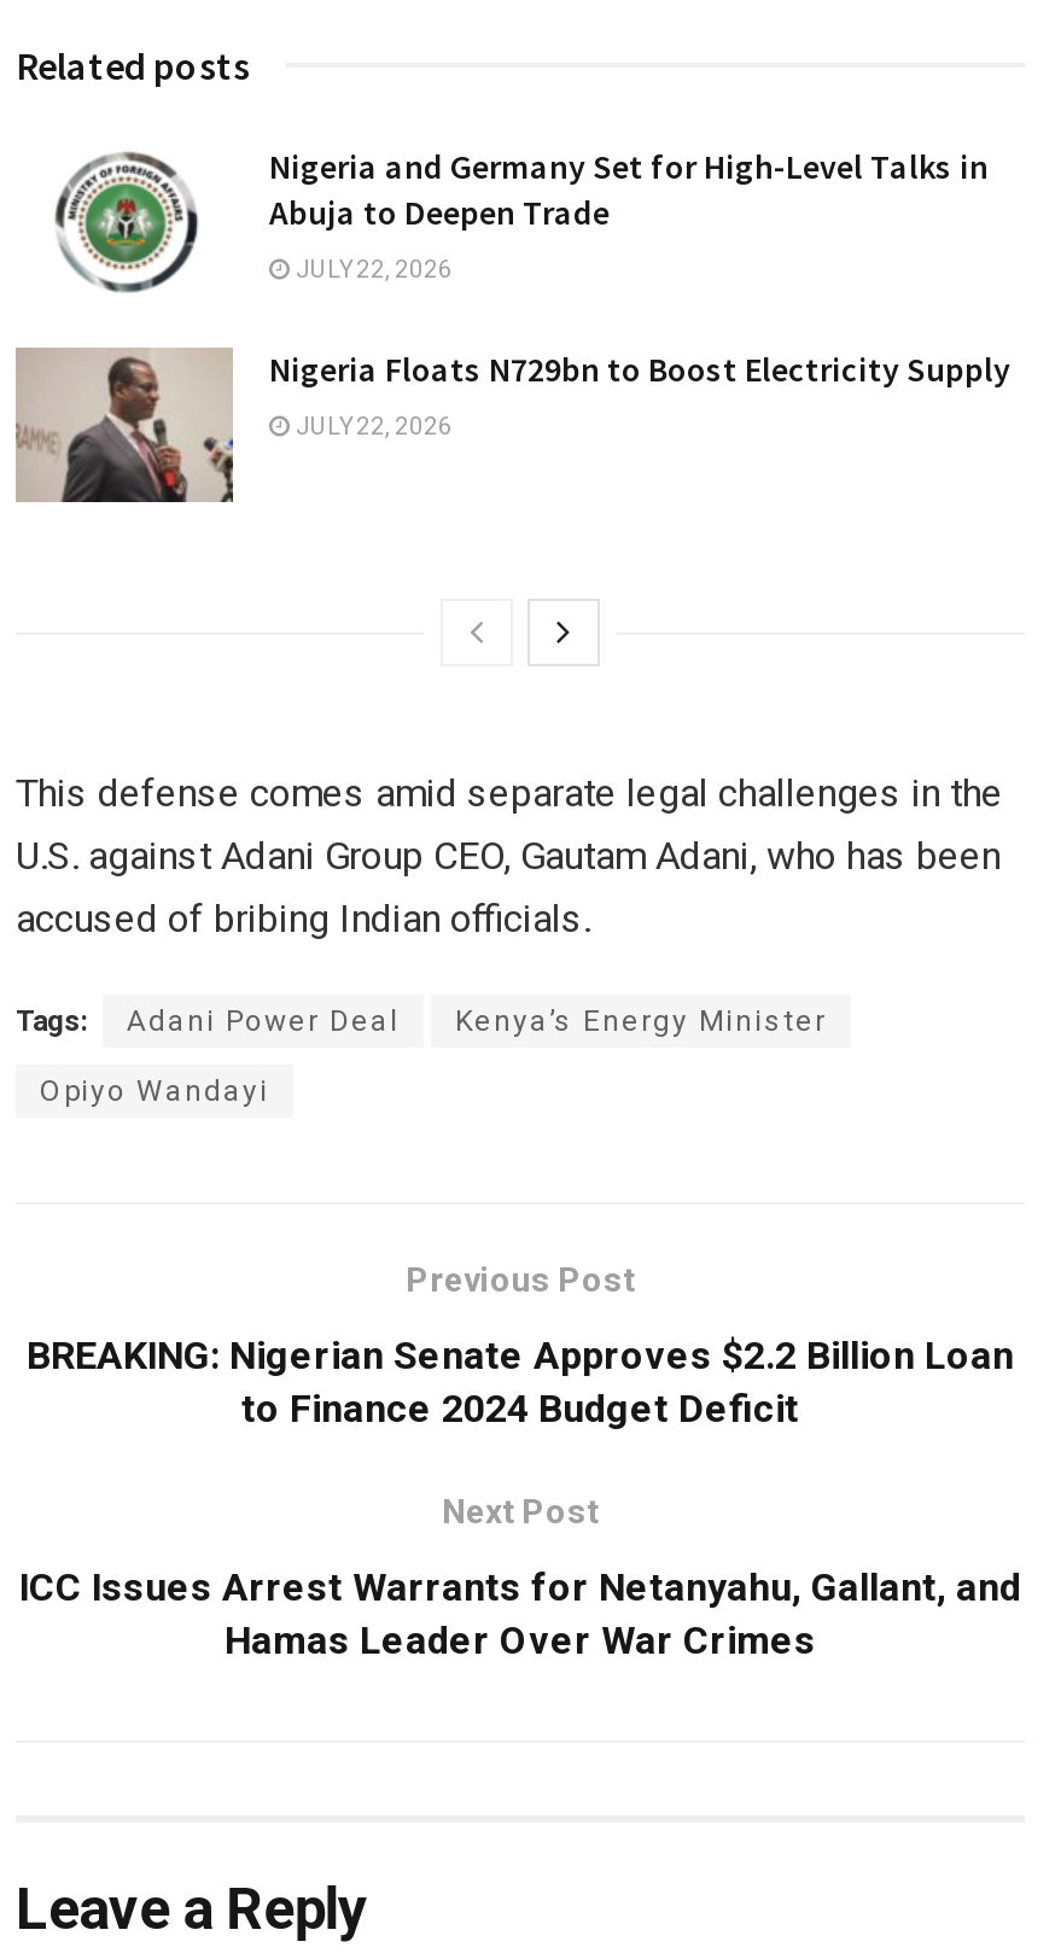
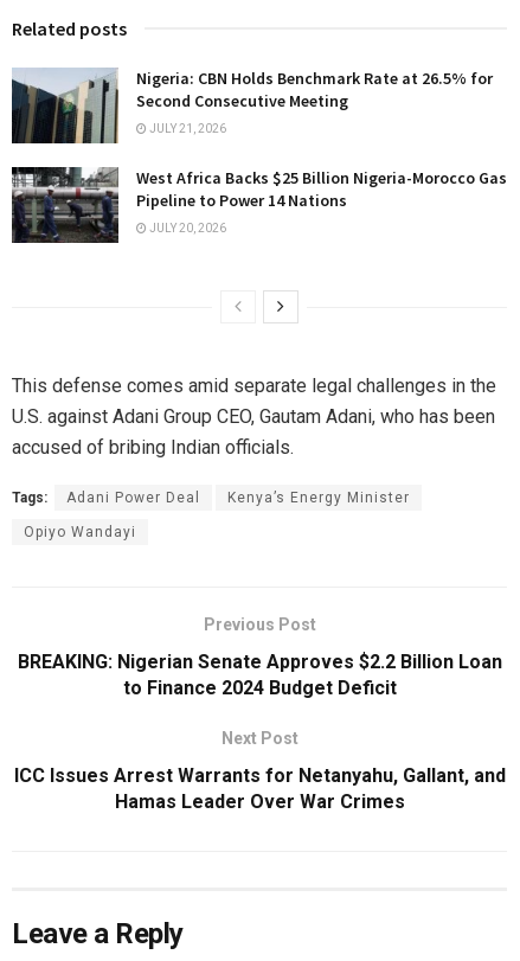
- [image]
- Nigeria and Germany Set for High-Level Talks in
- Abuja to Deepen Trade
+ [image]
+ Nigeria: CBN Holds Benchmark Rate at 26.5% for
+ Second Consecutive Meeting

- JULY 22, 2026
+ JULY 21, 2026

- [image]
- Nigeria Floats N729bn to Boost Electricity Supply
+ [image]
+ West Africa Backs $25 Billion Nigeria-Morocco Gas
+ Pipeline to Power 14 Nations

- JULY 22, 2026
+ JULY 20, 2026
